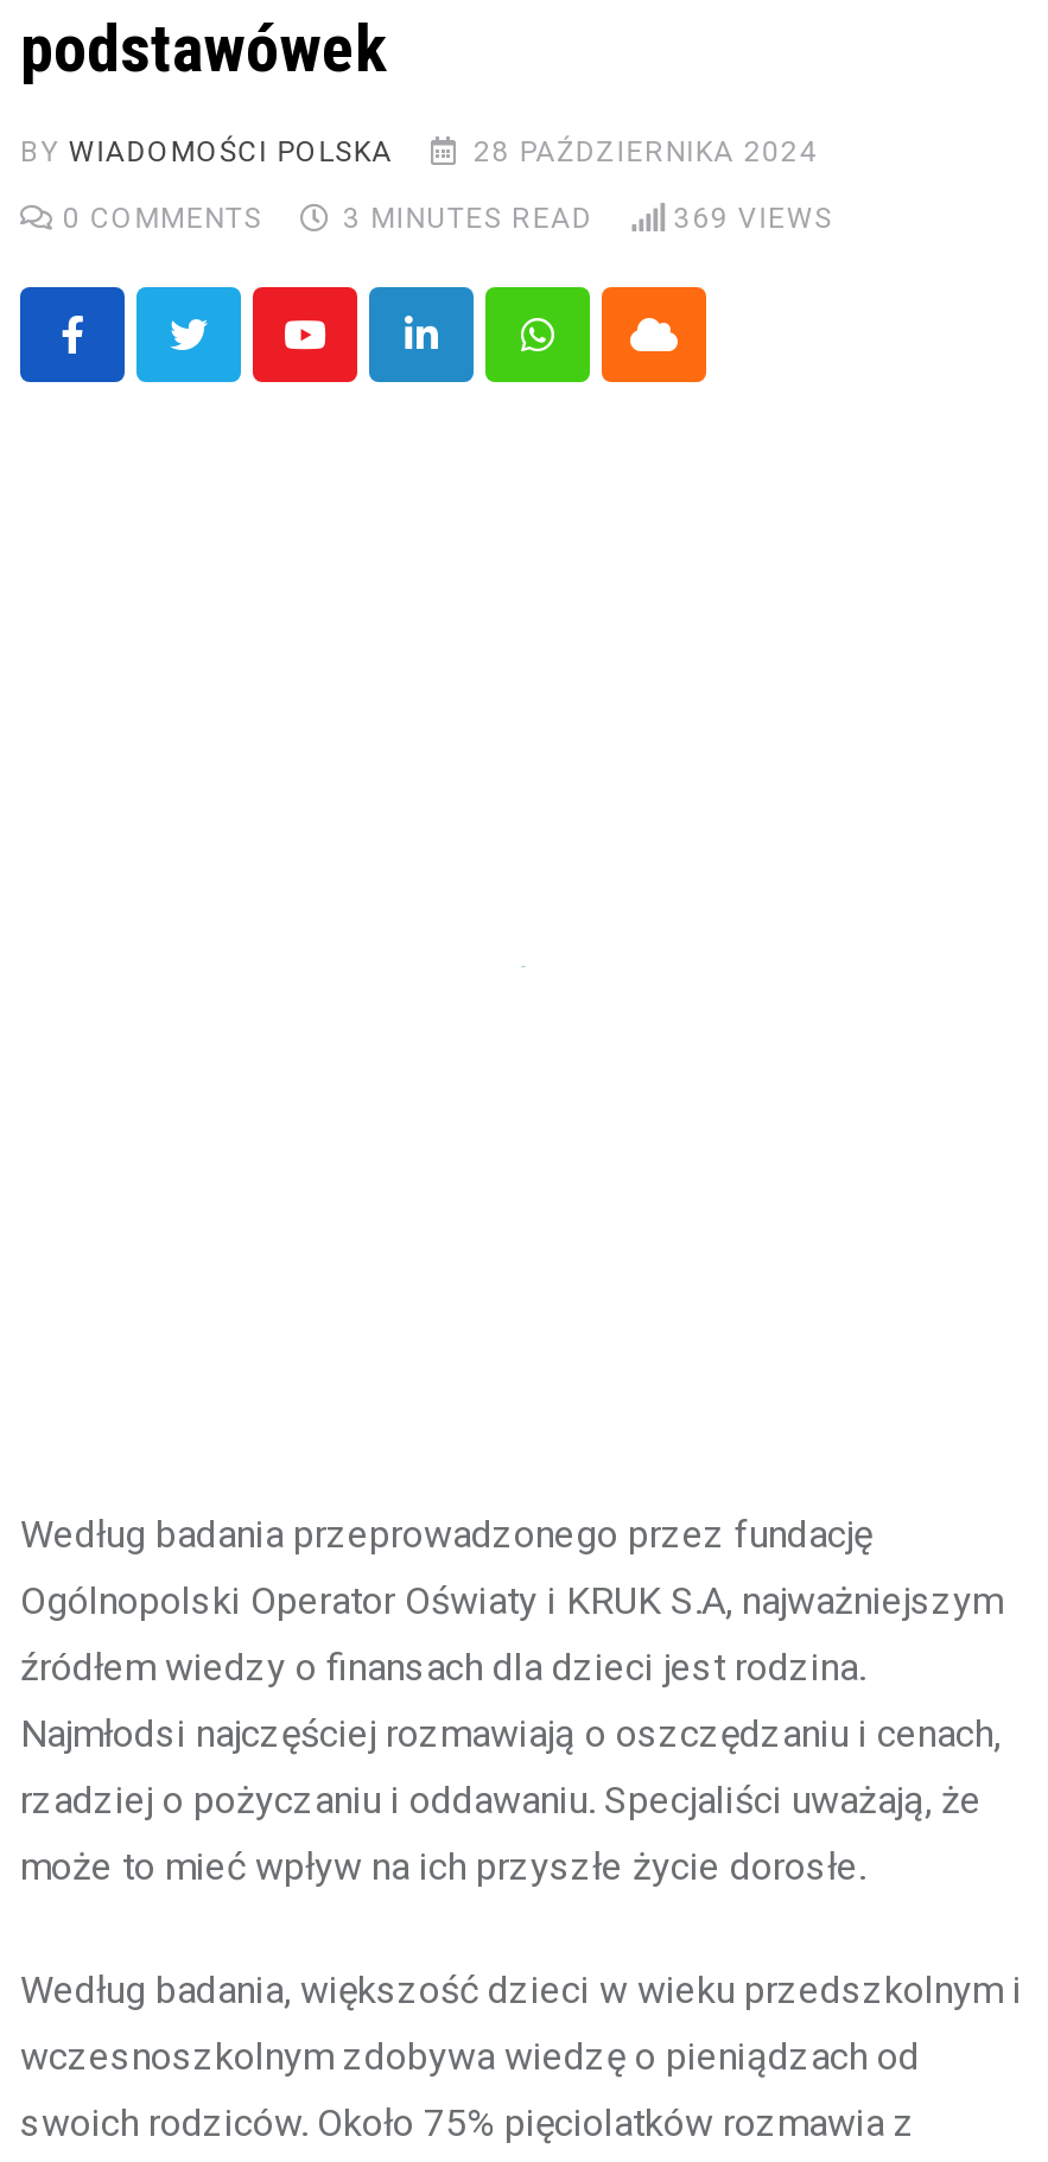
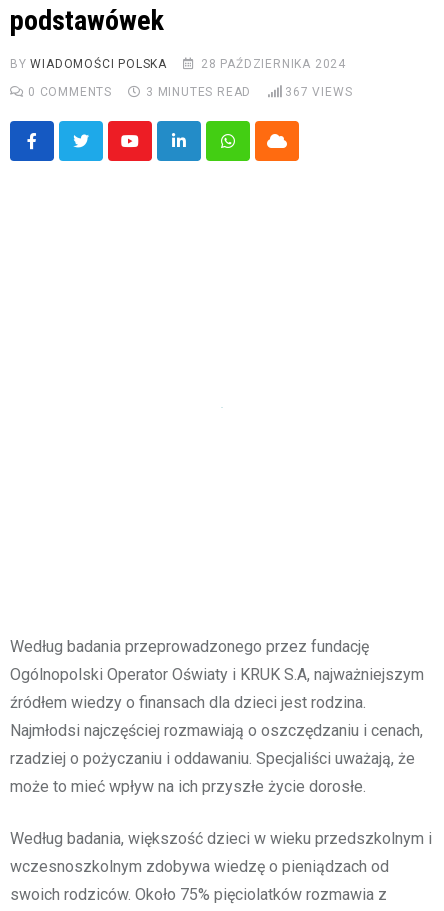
- 369 VIEWS
+ 367 VIEWS
